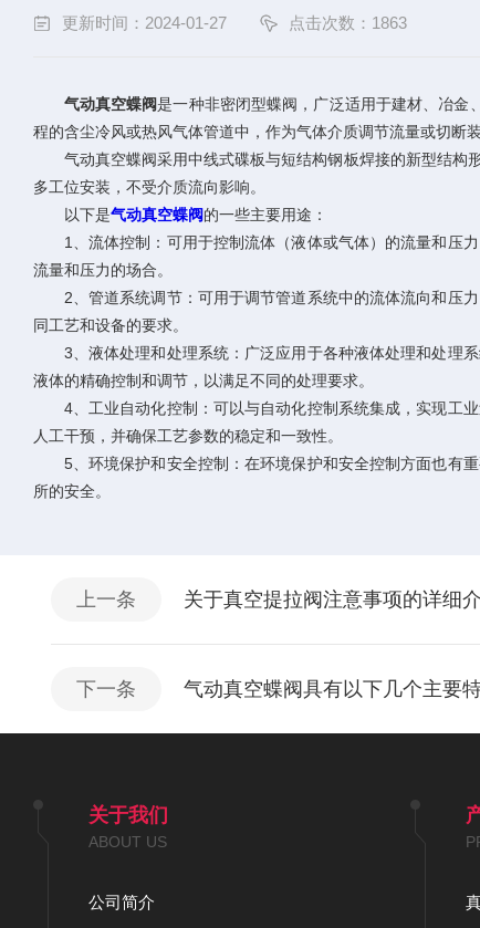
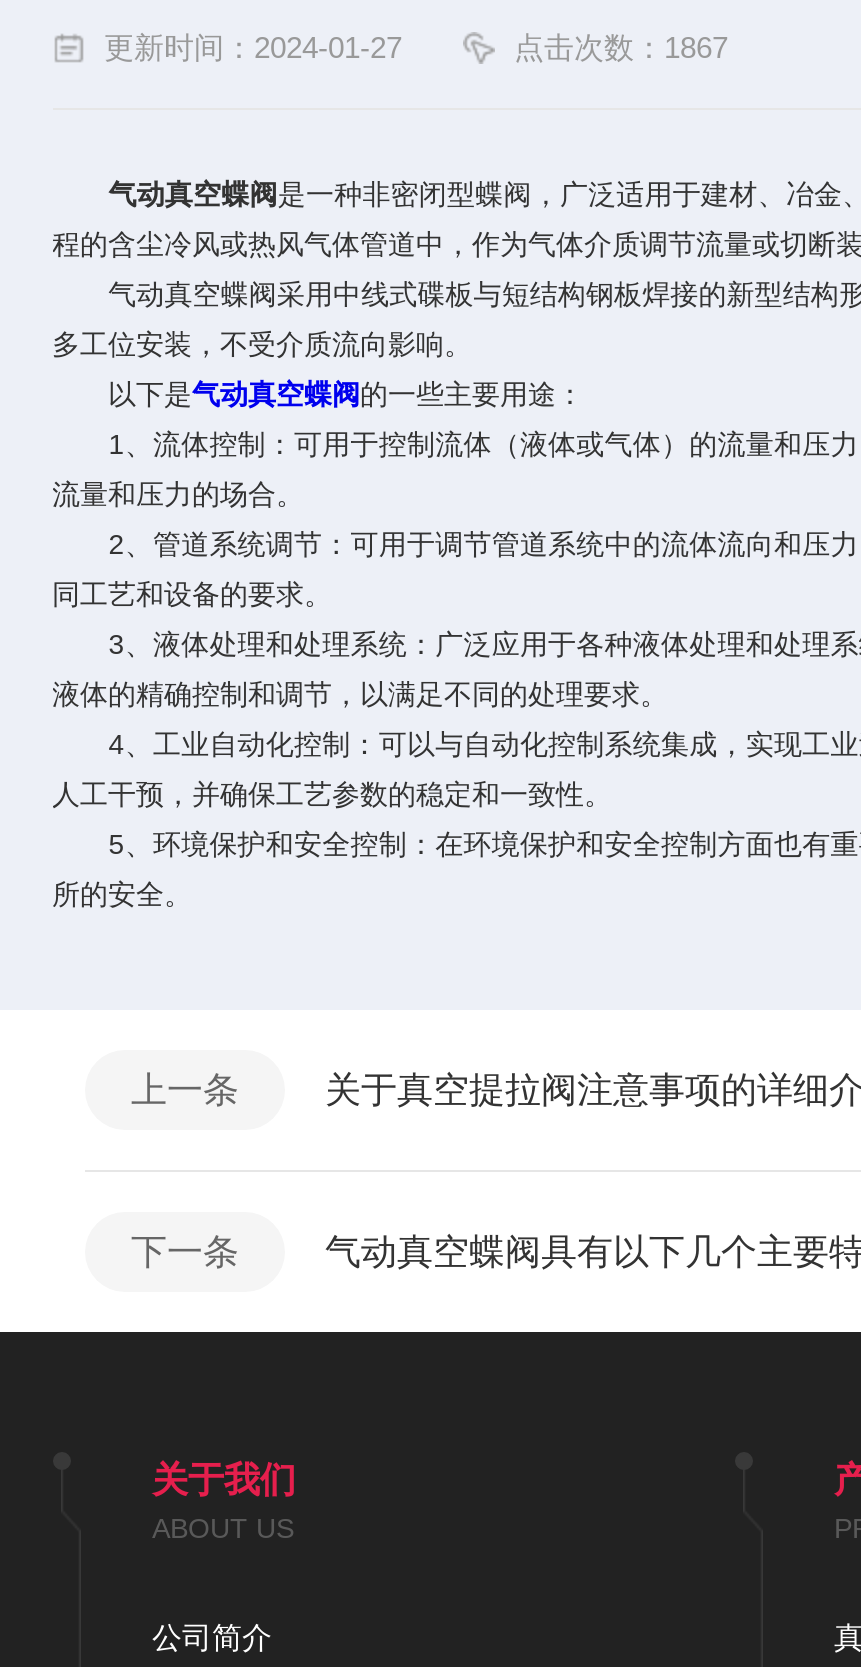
- 点击次数：1863
+ 点击次数：1867
